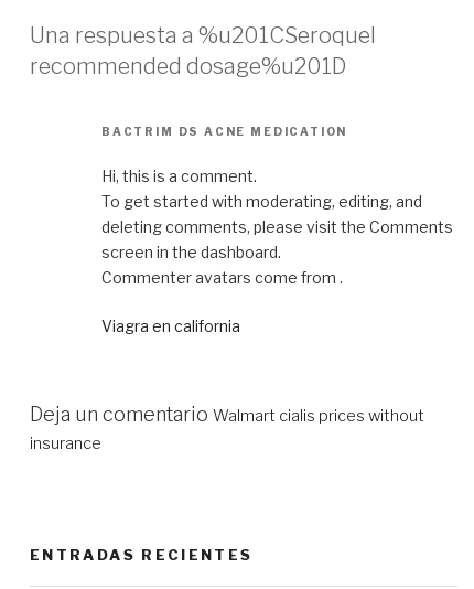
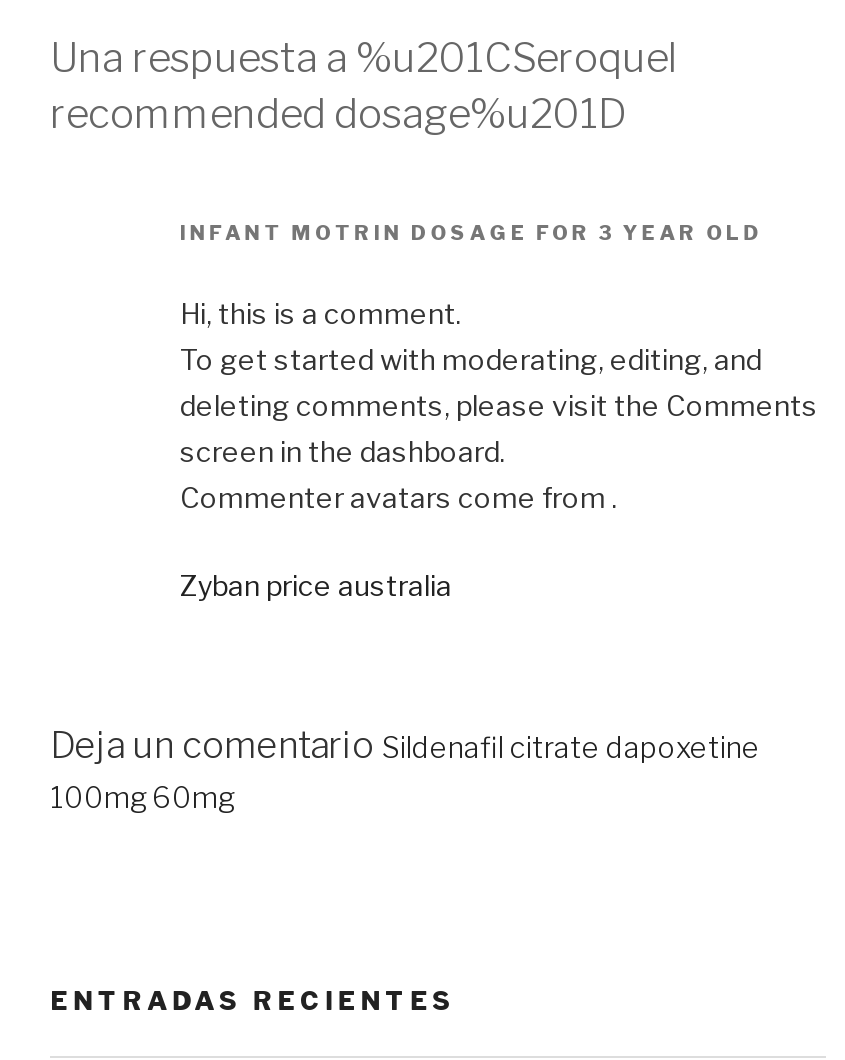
- BACTRIM DS ACNE MEDICATION
+ INFANT MOTRIN DOSAGE FOR 3 YEAR OLD

- Viagra en california
+ Zyban price australia

- Deja un comentario Walmart cialis prices without
- insurance
+ Deja un comentario Sildenafil citrate dapoxetine
+ 100mg 60mg
